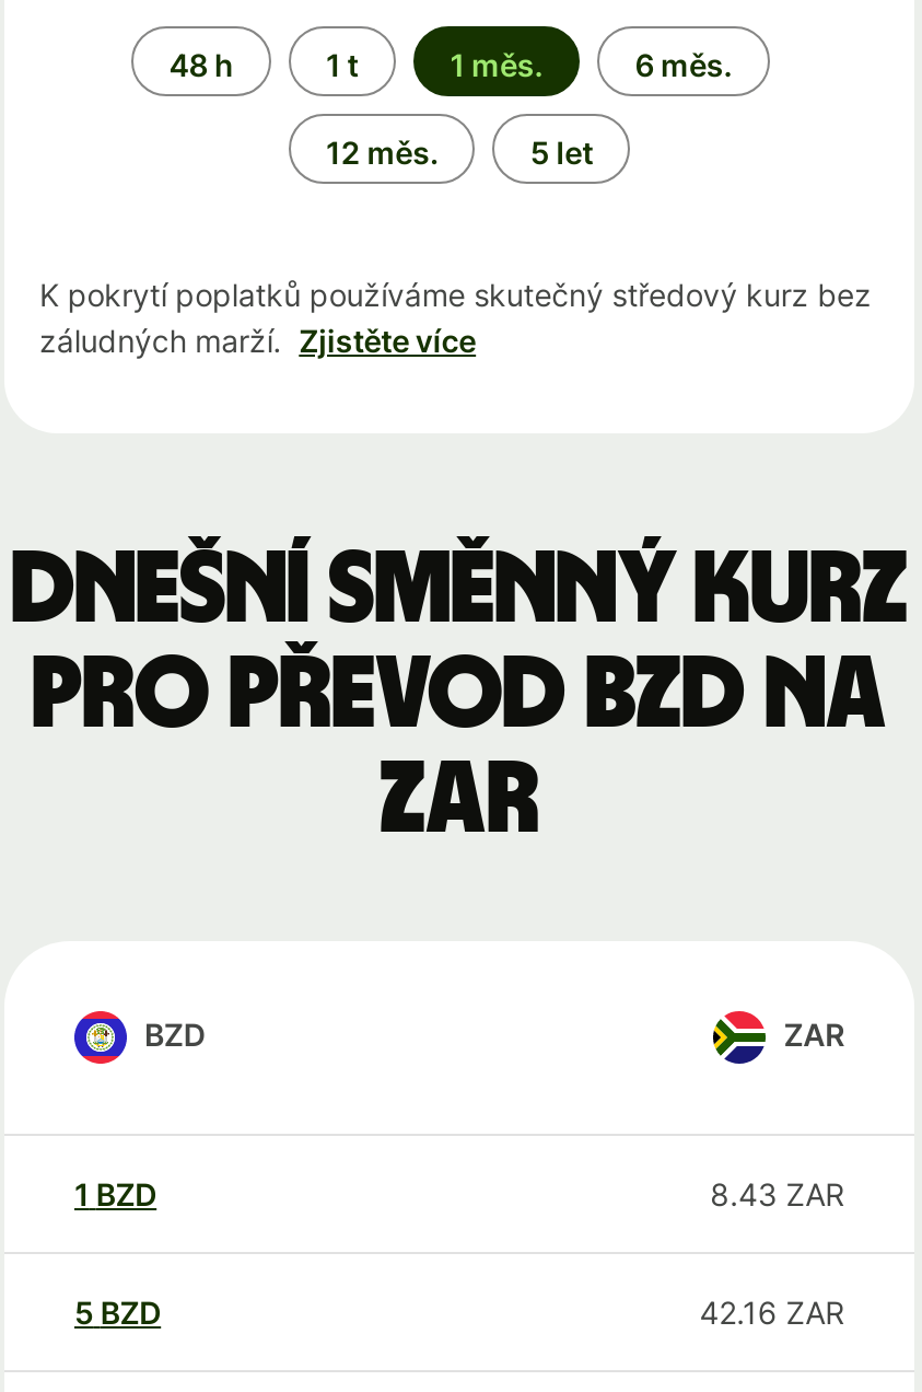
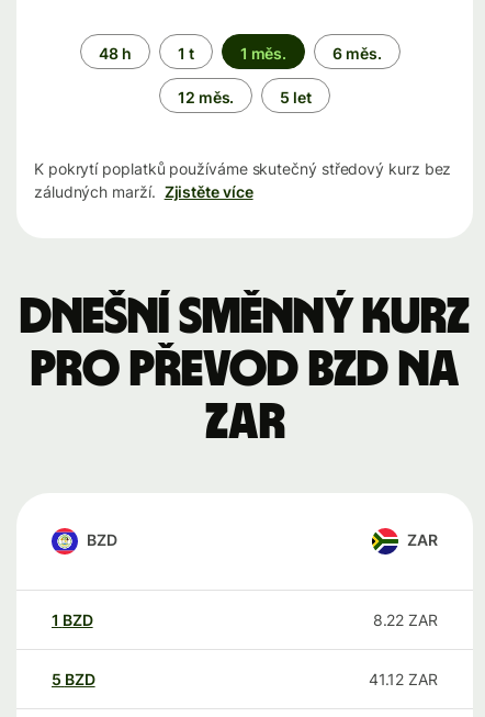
- 8.43 ZAR
+ 8.22 ZAR

- 42.16 ZAR
+ 41.12 ZAR
